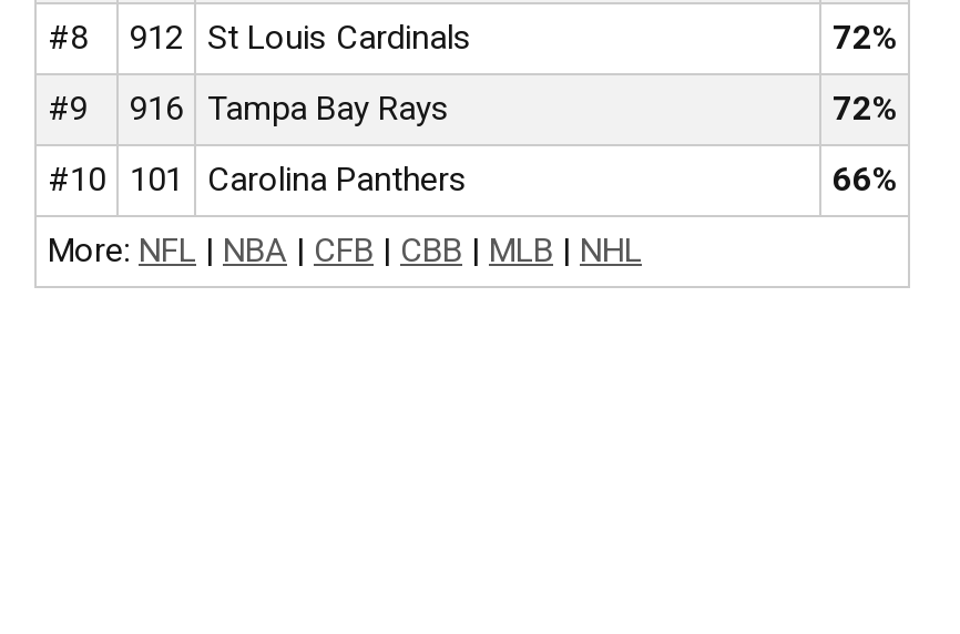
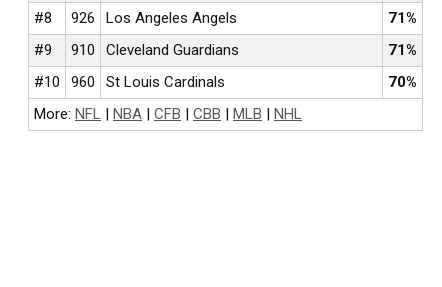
- 912
- 72%
+ 926
+ Los Angeles Angels
+ 71%

moved down: St Louis Cardinals

- 916
- Tampa Bay Rays
- 72%
+ 910
+ Cleveland Guardians
+ 71%

- 101
- Carolina Panthers
- 66%
+ 960
+ 70%
